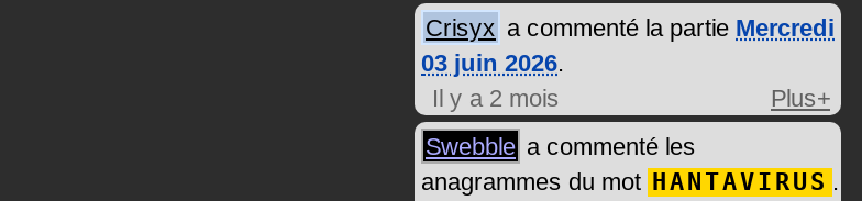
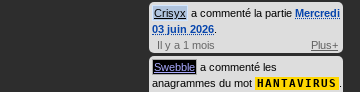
- Il y a 2 mois
+ Il y a 1 mois
